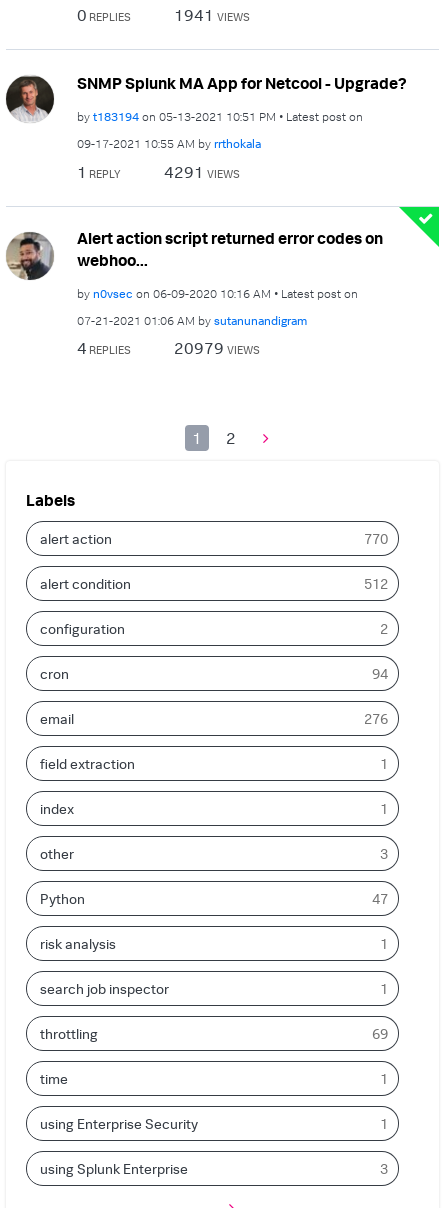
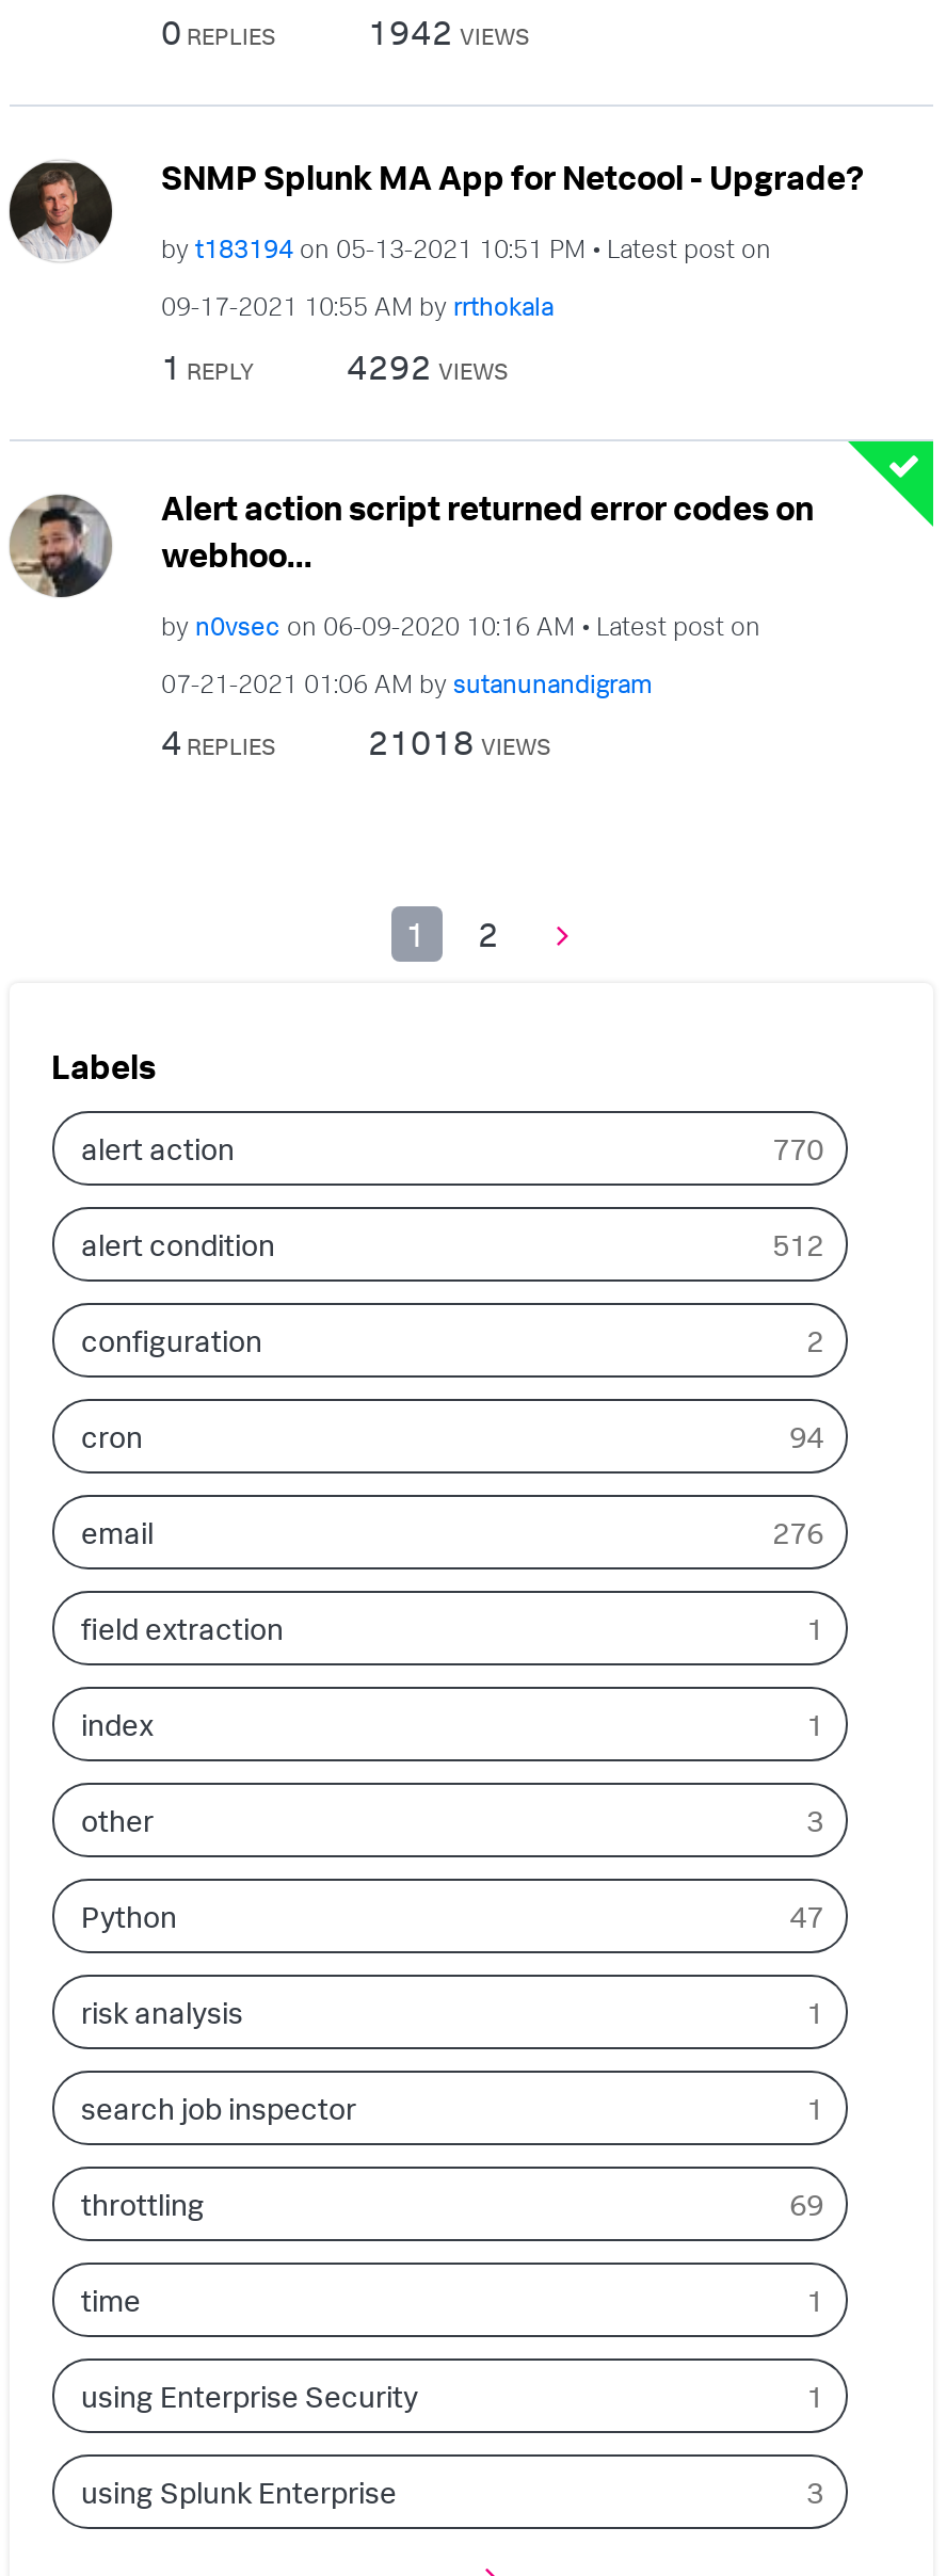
- 1941 VIEWS
+ 1942 VIEWS

- 4291 VIEWS
+ 4292 VIEWS

- 20979 VIEWS
+ 21018 VIEWS
